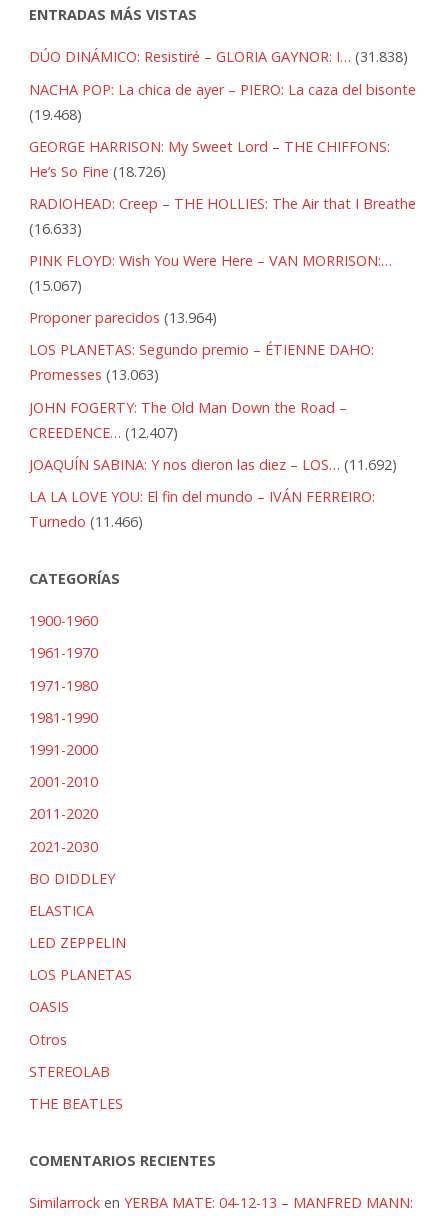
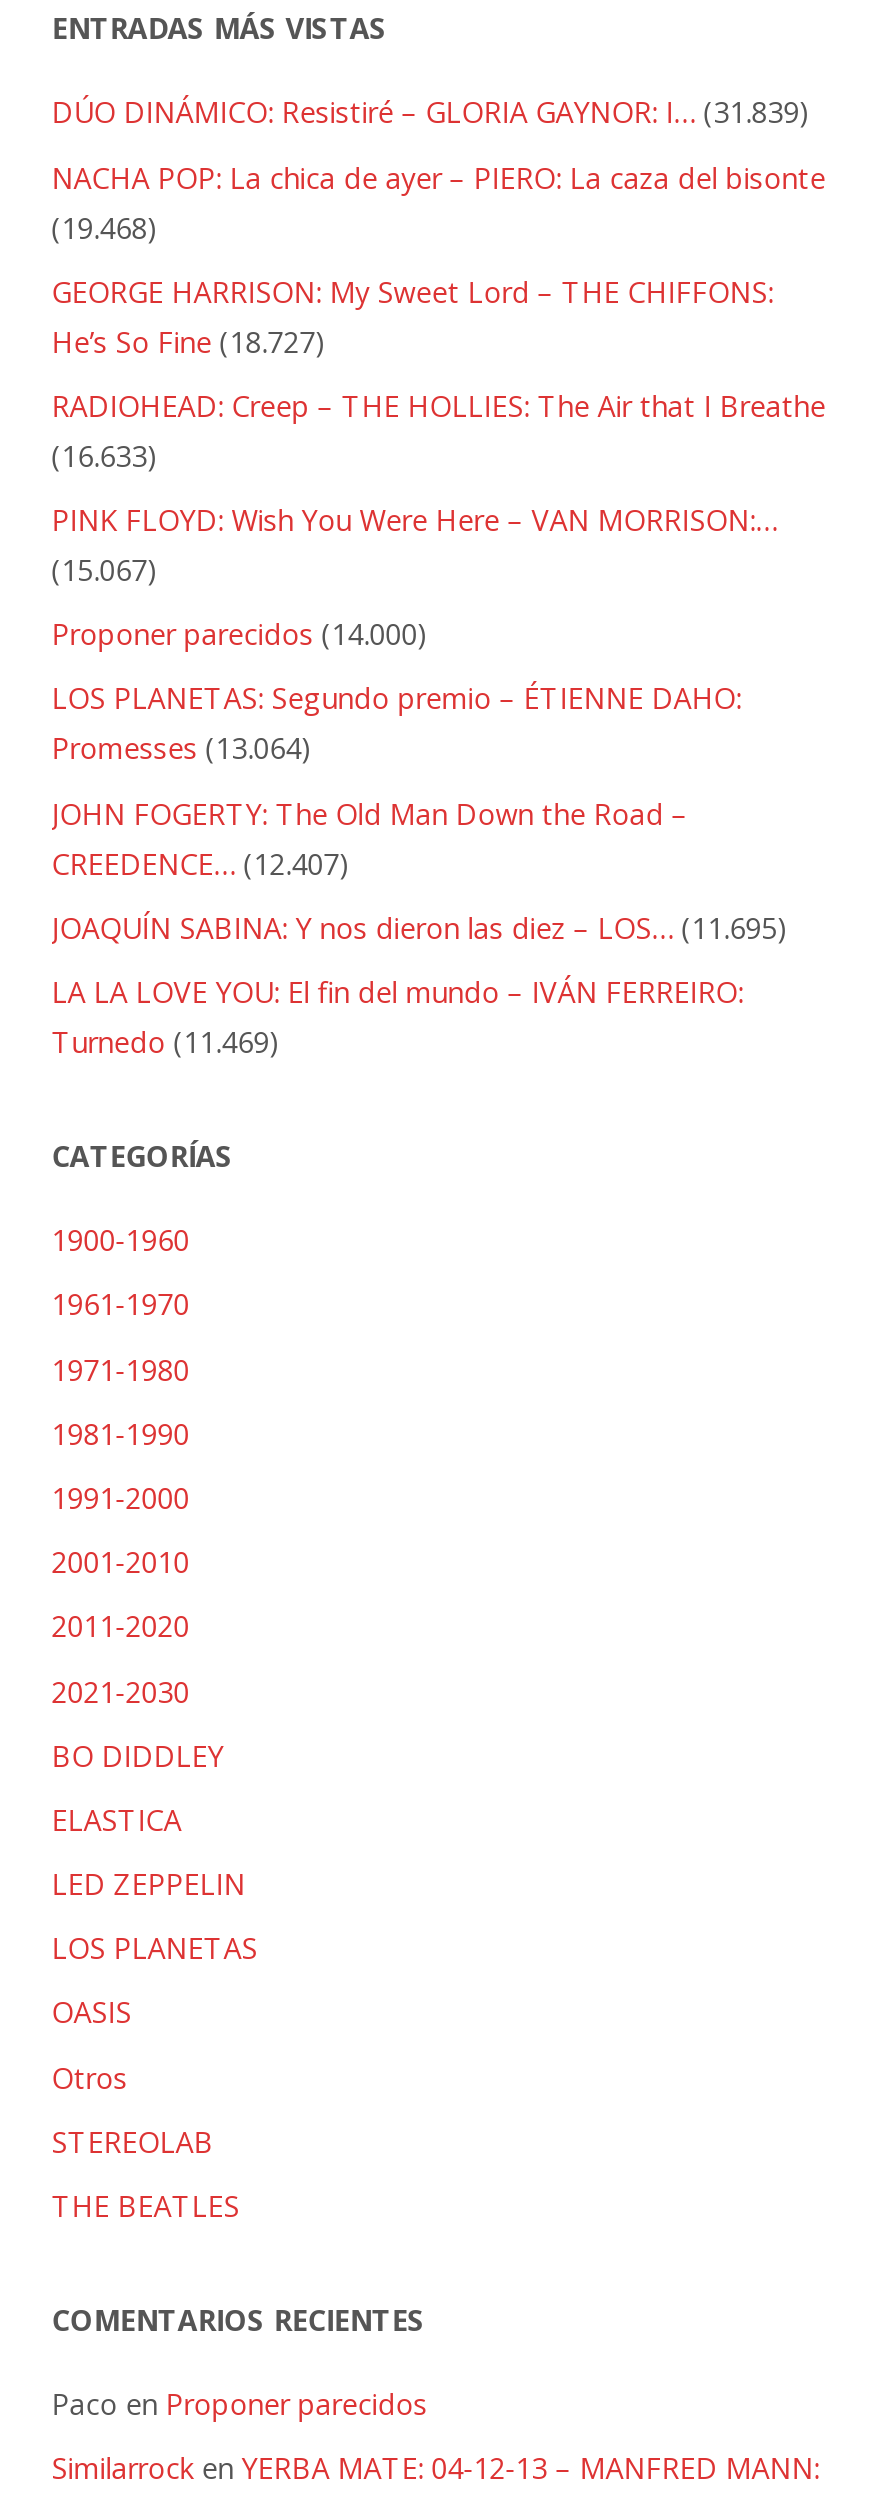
- DÚO DINÁMICO: Resistiré – GLORIA GAYNOR: I… (31.838)
+ DÚO DINÁMICO: Resistiré – GLORIA GAYNOR: I… (31.839)

- He’s So Fine (18.726)
+ He’s So Fine (18.727)

- Proponer parecidos (13.964)
+ Proponer parecidos (14.000)

- Promesses (13.063)
+ Promesses (13.064)

- JOAQUÍN SABINA: Y nos dieron las diez – LOS… (11.692)
+ JOAQUÍN SABINA: Y nos dieron las diez – LOS… (11.695)

- Turnedo (11.466)
+ Turnedo (11.469)

+ Paco en Proponer parecidos
